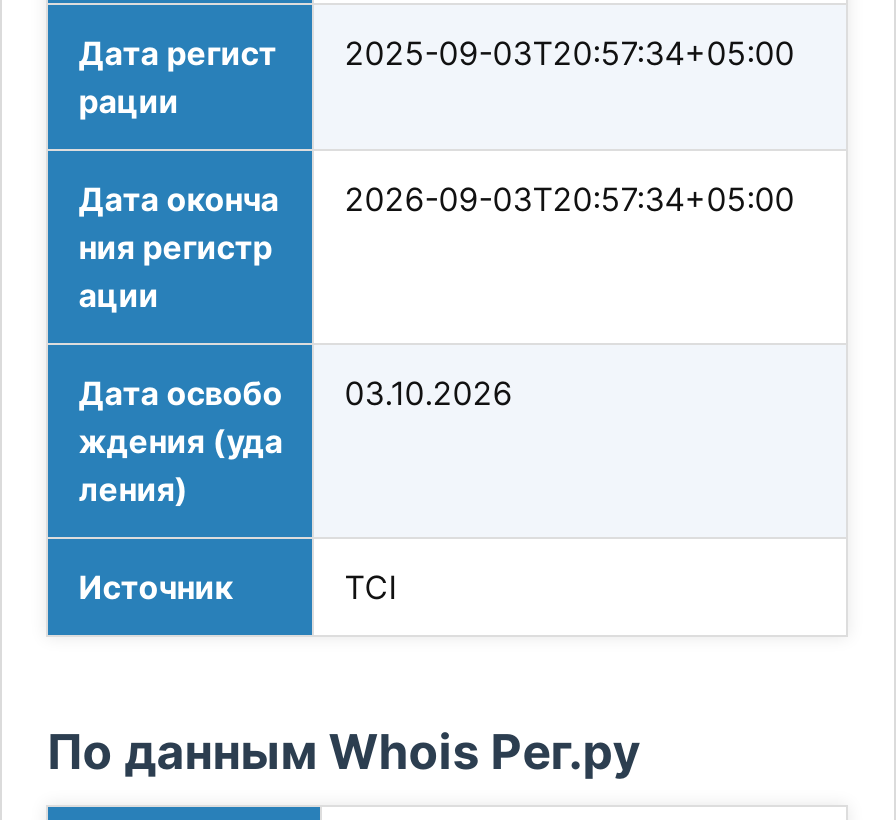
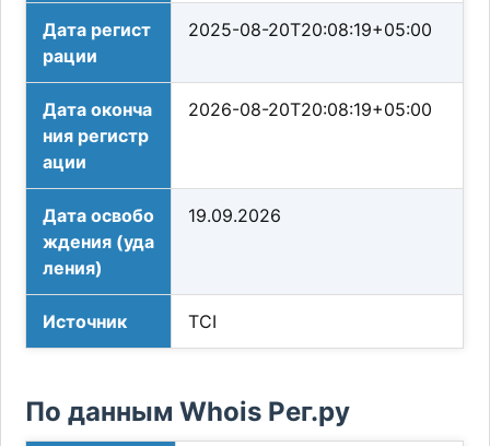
- Дата регист 2025-09-03T20:57:34+05:00
+ Дата регист 2025-08-20T20:08:19+05:00

- Дата оконча 2026-09-03T20:57:34+05:00
+ Дата оконча 2026-08-20T20:08:19+05:00

- Дата освобо 03.10.2026
+ Дата освобо 19.09.2026
